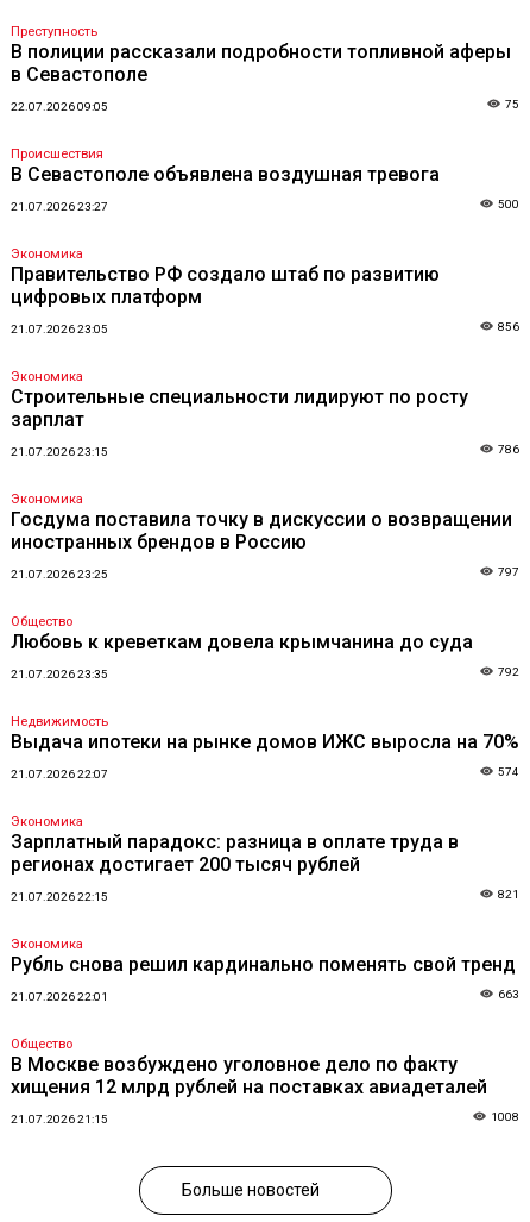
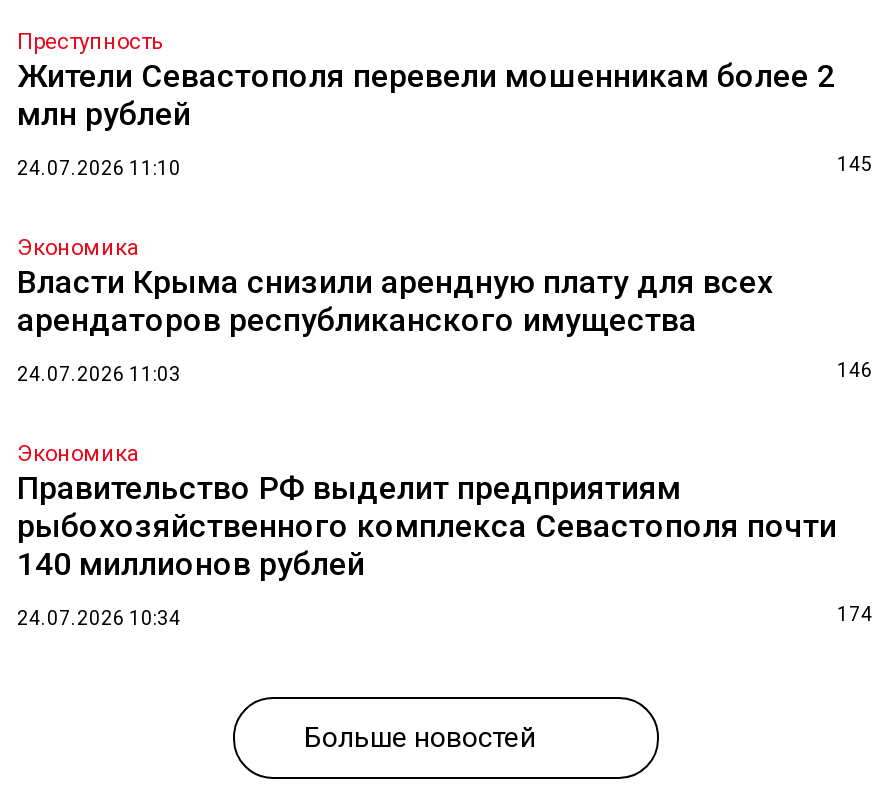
- В полиции рассказали подробности топливной аферы
- в Севастополе
- 22.07.2026 09:05
- 75
- Происшествия
- В Севастополе объявлена воздушная тревога
- 21.07.2026 23:27
- 500
+ Жители Севастополя перевели мошенникам более 2
+ млн рублей
+ 24.07.2026 11:10
+ 145

- Правительство РФ создало штаб по развитию
- цифровых платформ
+ Власти Крыма снизили арендную плату для всех
+ арендаторов республиканского имущества

- 21.07.2026 23:05
- 856
+ 24.07.2026 11:03
+ 146

- Строительные специальности лидируют по росту
- зарплат
- 21.07.2026 23:15
- 786
- Экономика
- Госдума поставила точку в дискуссии о возвращении
- иностранных брендов в Россию
- 21.07.2026 23:25
- 797
- Общество
- Любовь к креветкам довела крымчанина до суда
- 21.07.2026 23:35
- 792
- Недвижимость
- Выдача ипотеки на рынке домов ИЖС выросла на 70%
- 21.07.2026 22:07
- 574
- Экономика
- Зарплатный парадокс: разница в оплате труда в
- регионах достигает 200 тысяч рублей
- 21.07.2026 22:15
- 821
- Экономика
- Рубль снова решил кардинально поменять свой тренд
- 21.07.2026 22:01
- 663
- Общество
- В Москве возбуждено уголовное дело по факту
- хищения 12 млрд рублей на поставках авиадеталей
- 21.07.2026 21:15
- 1008
+ Правительство РФ выделит предприятиям
+ рыбохозяйственного комплекса Севастополя почти
+ 140 миллионов рублей
+ 24.07.2026 10:34
+ 174
